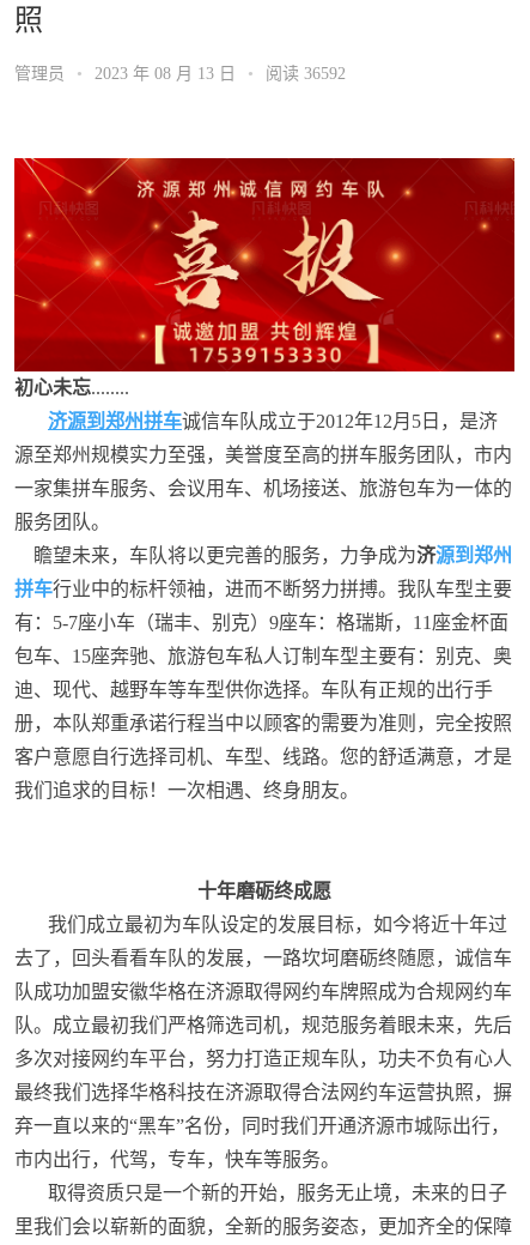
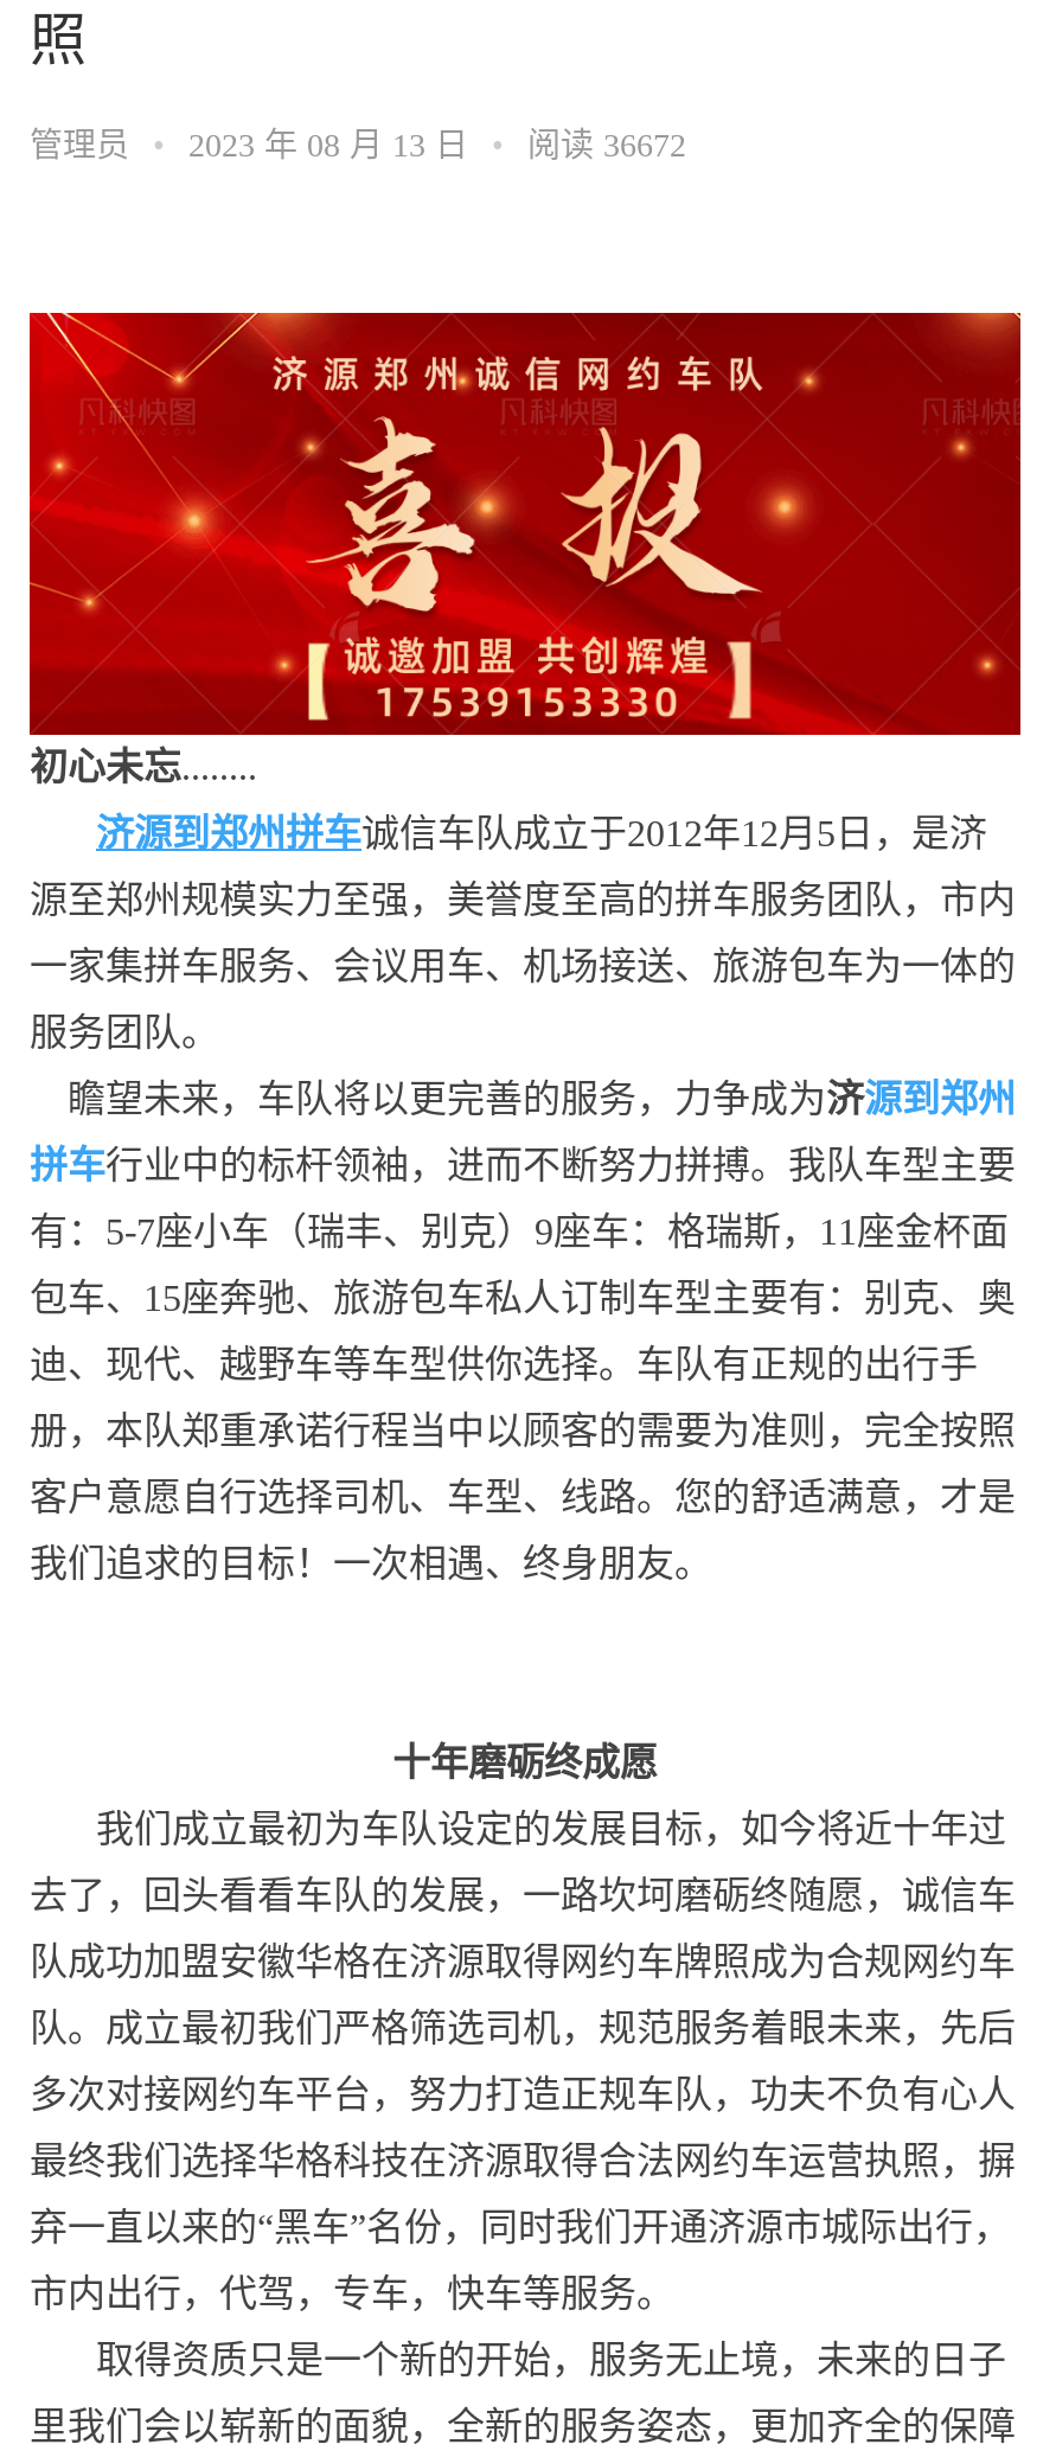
- 阅读 36592
+ 阅读 36672
